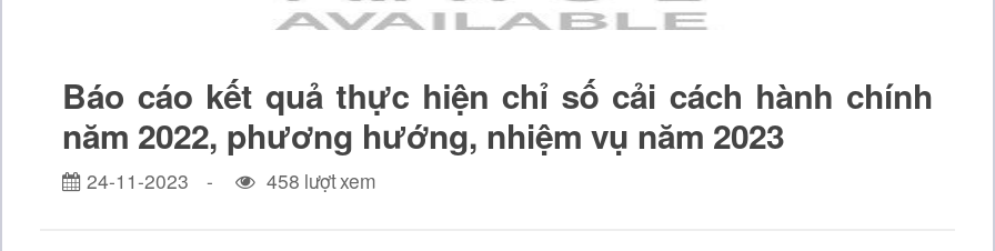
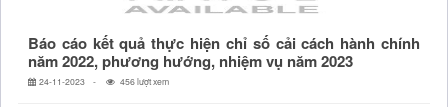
- 458 lượt xem
+ 456 lượt xem
